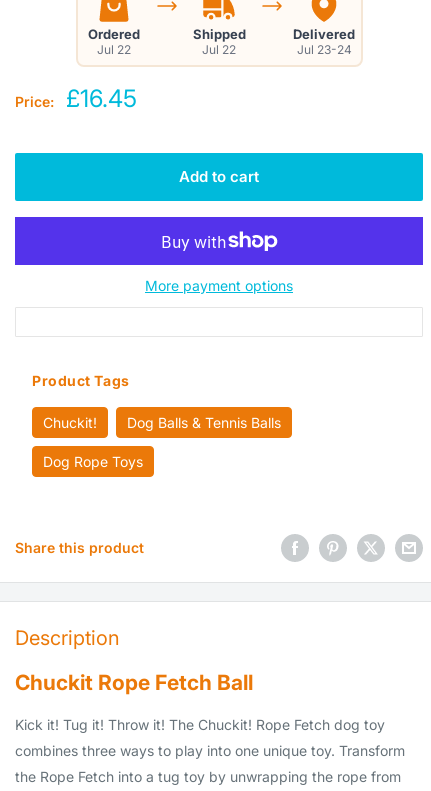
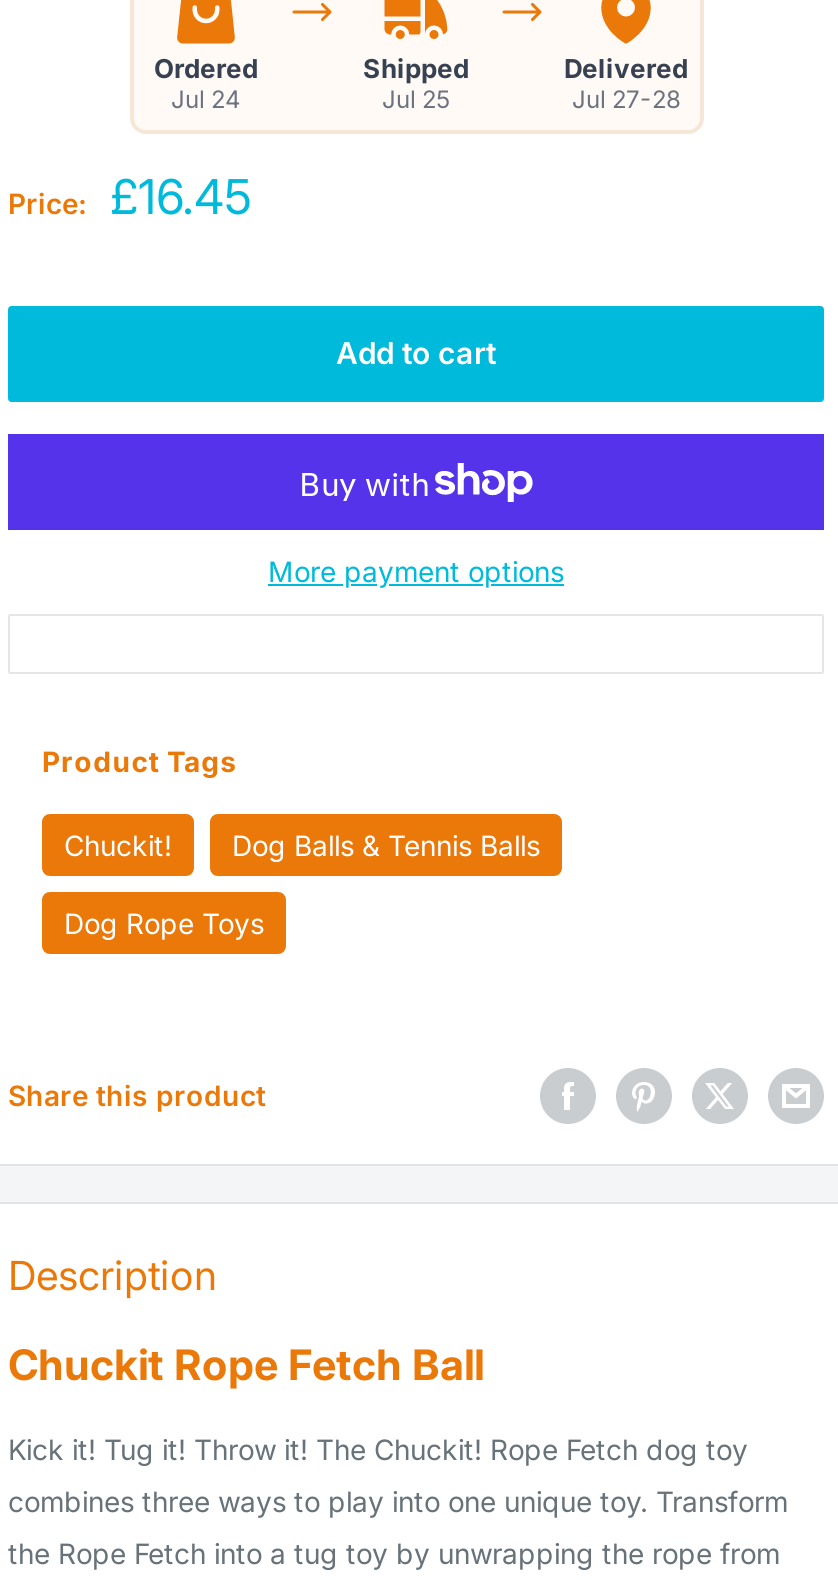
- Jul 22
+ Jul 24

- Jul 22
+ Jul 25

- Jul 23-24
+ Jul 27-28
